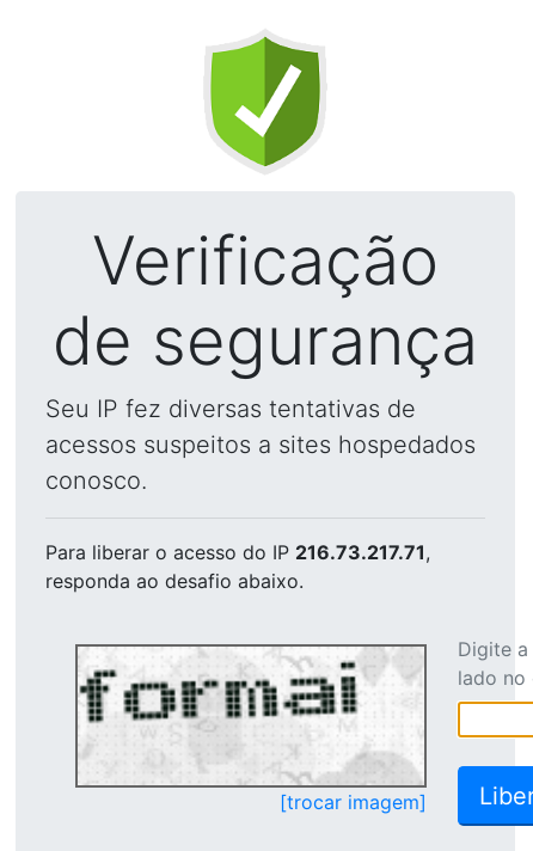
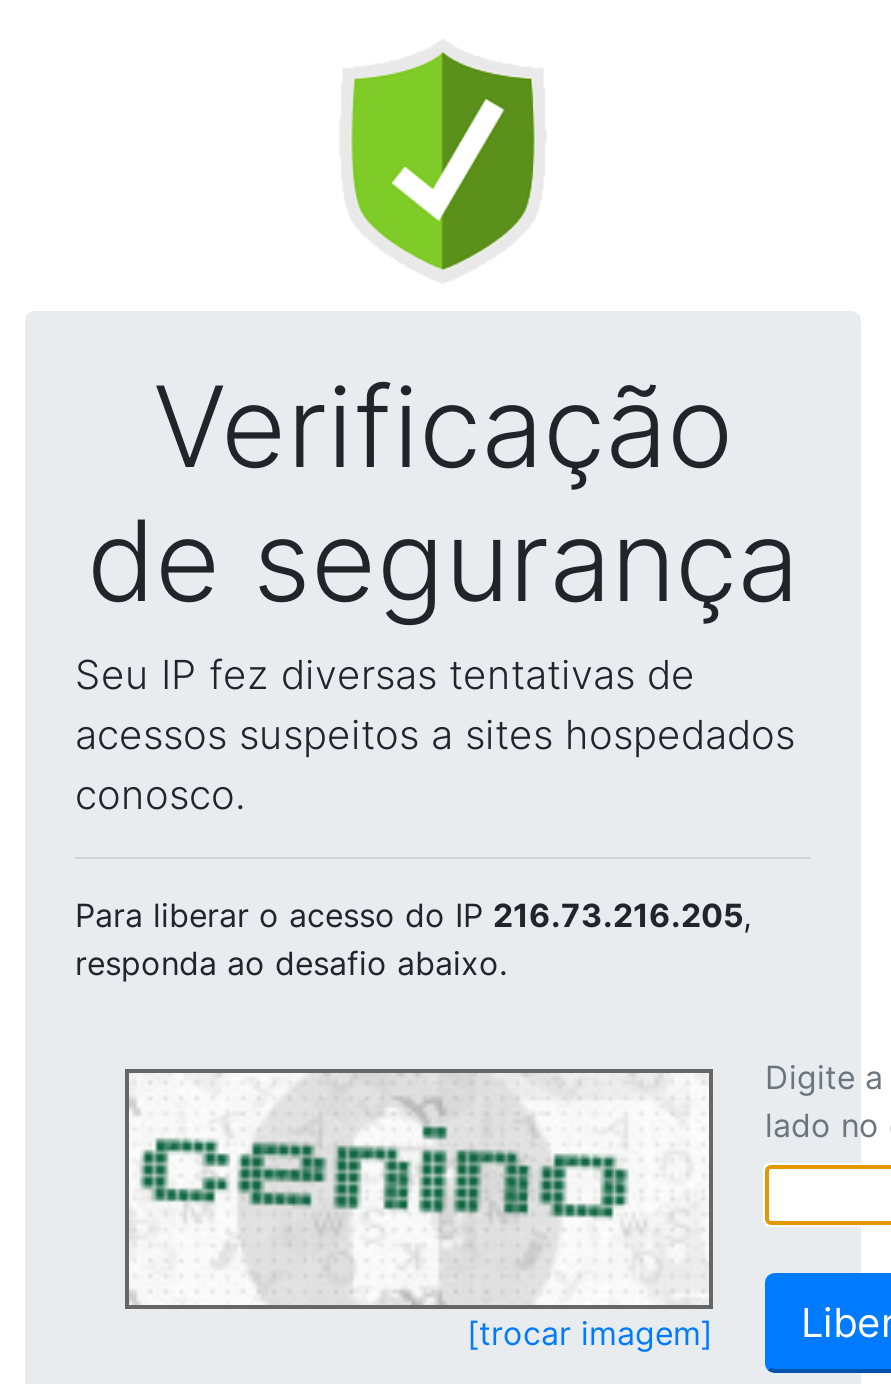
- Para liberar o acesso do IP 216.73.217.71,
+ Para liberar o acesso do IP 216.73.216.205,

- [image]
+ [image]
